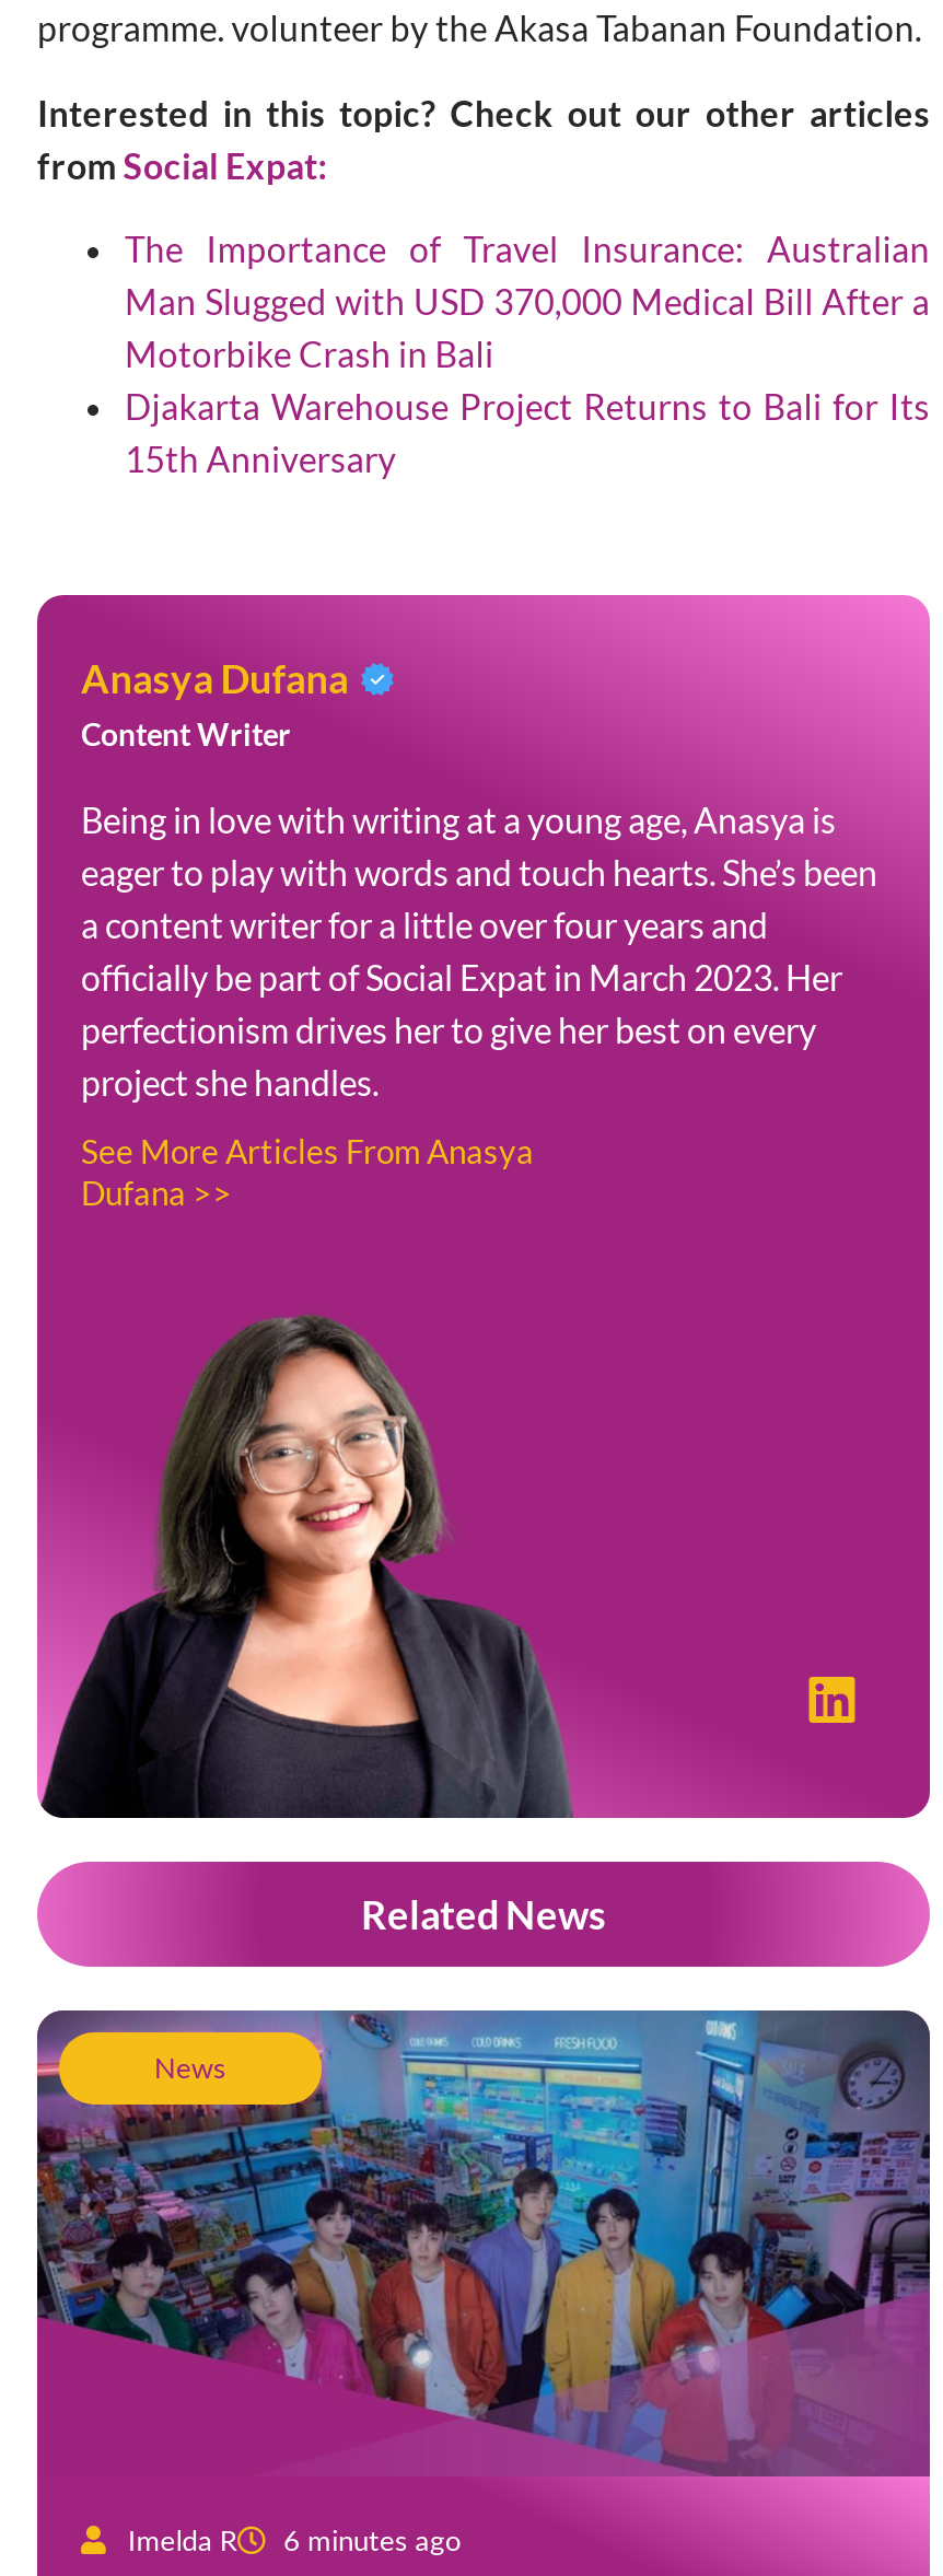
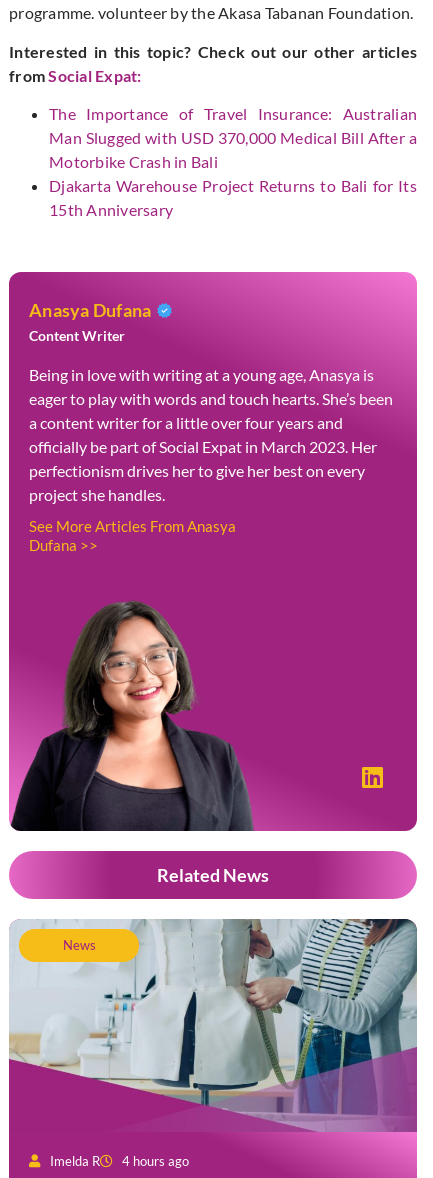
- [image]
- Imelda R 6 minutes ago
+ [image]
+ Imelda R 4 hours ago
